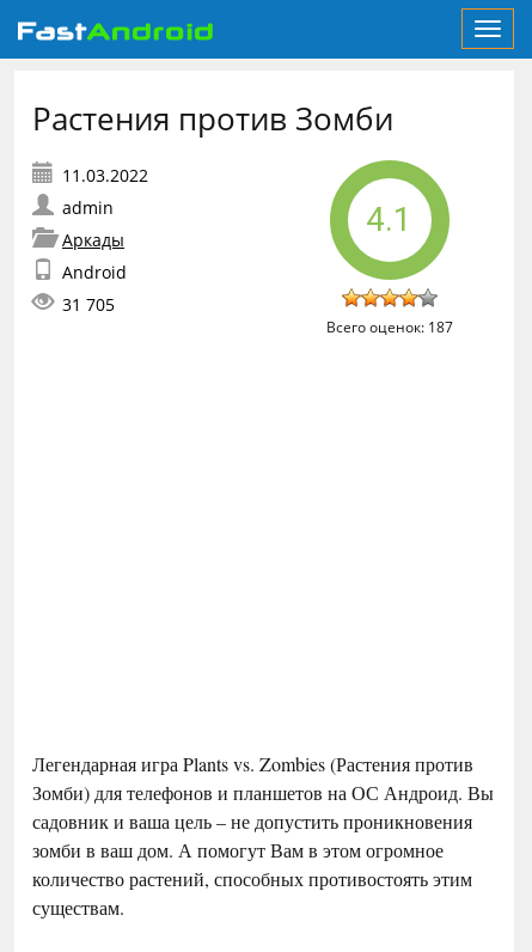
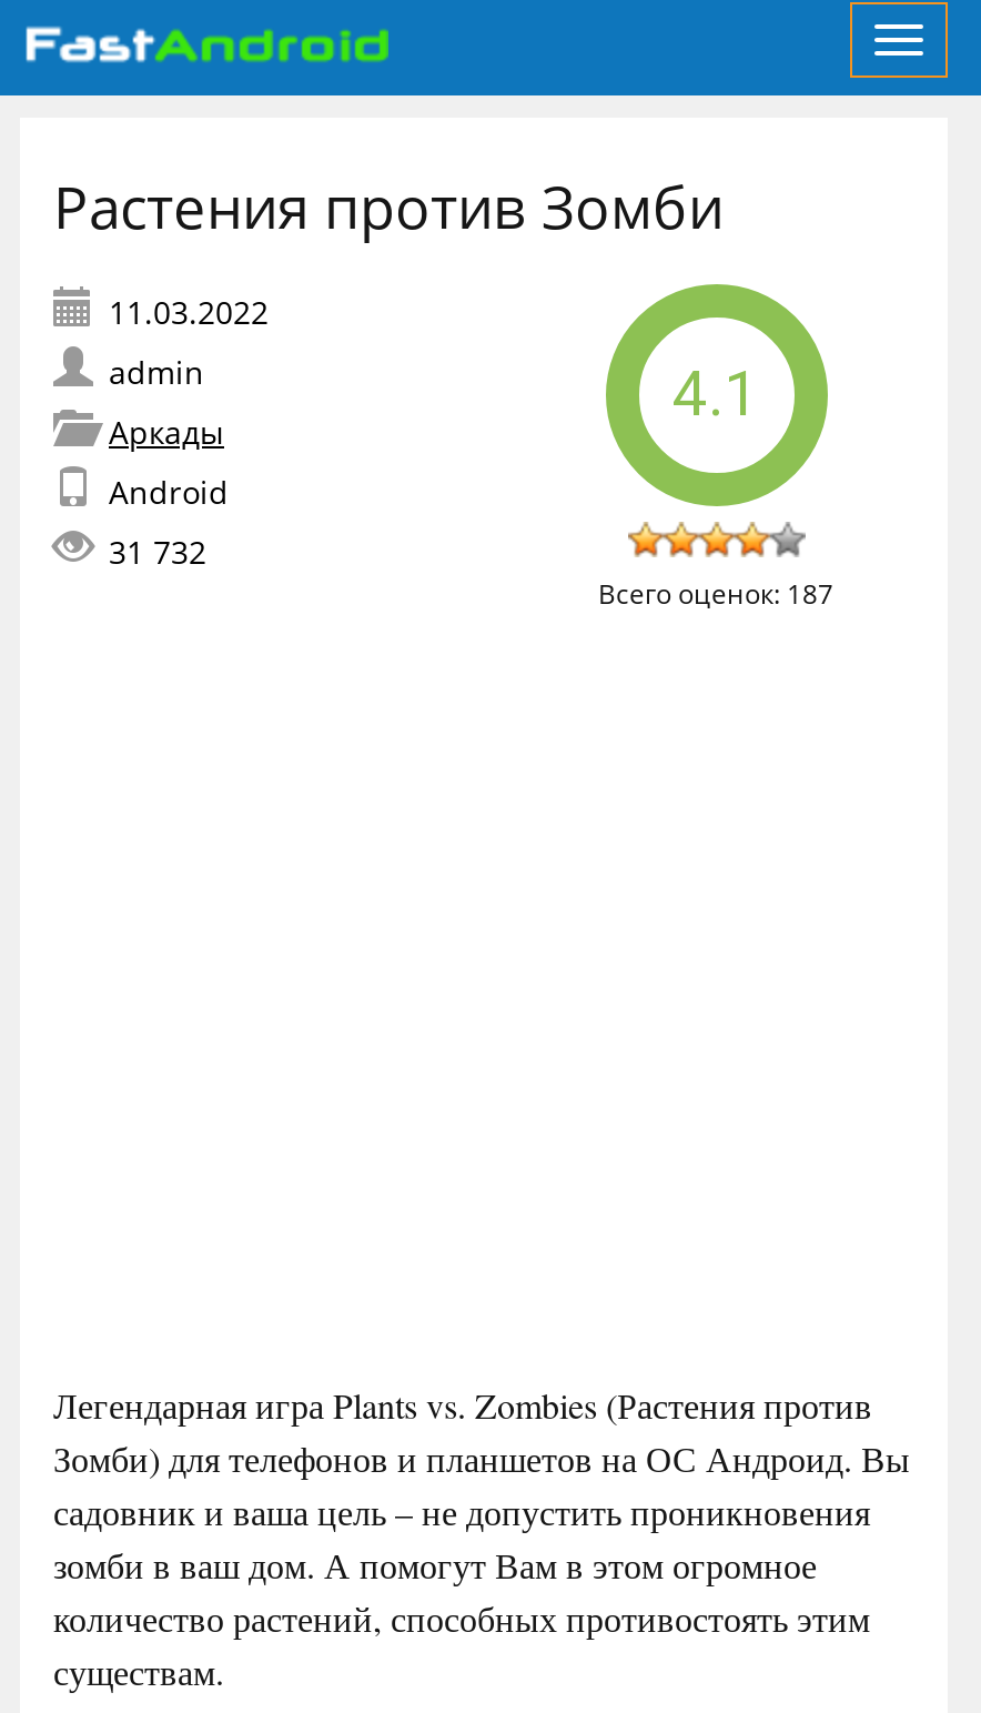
- 31 705
+ 31 732
